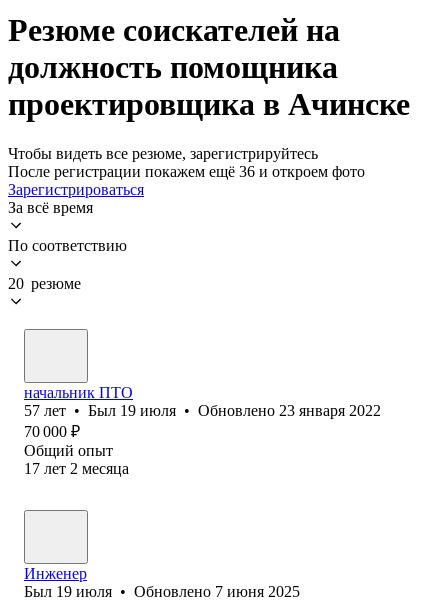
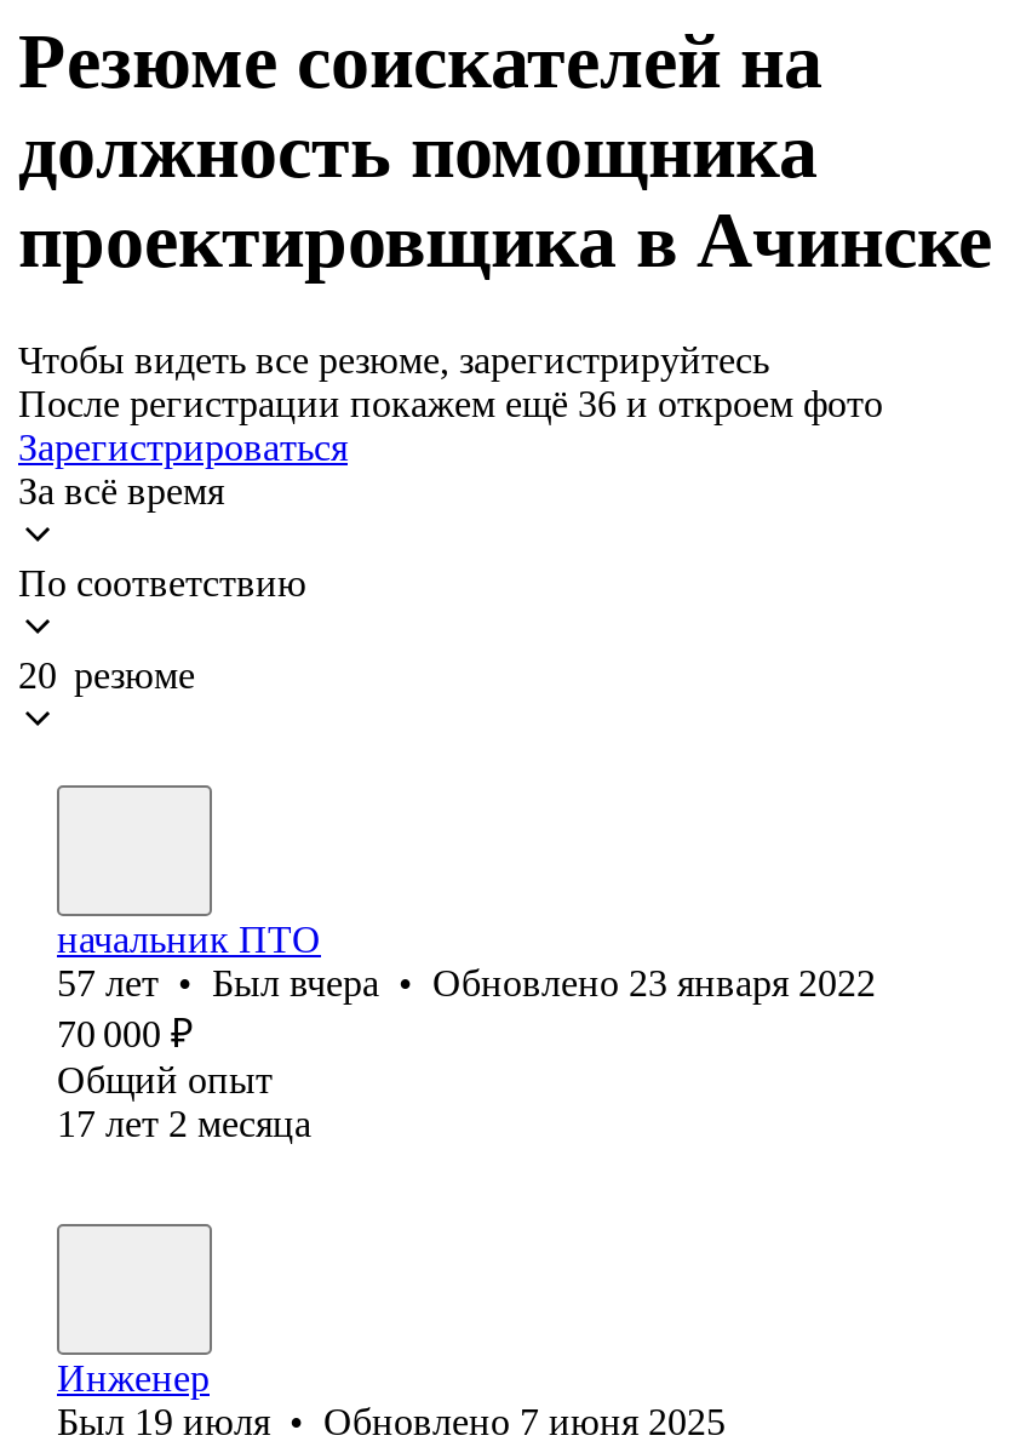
- 57 лет • Был 19 июля • Обновлено 23 января 2022
+ 57 лет • Был вчера • Обновлено 23 января 2022
